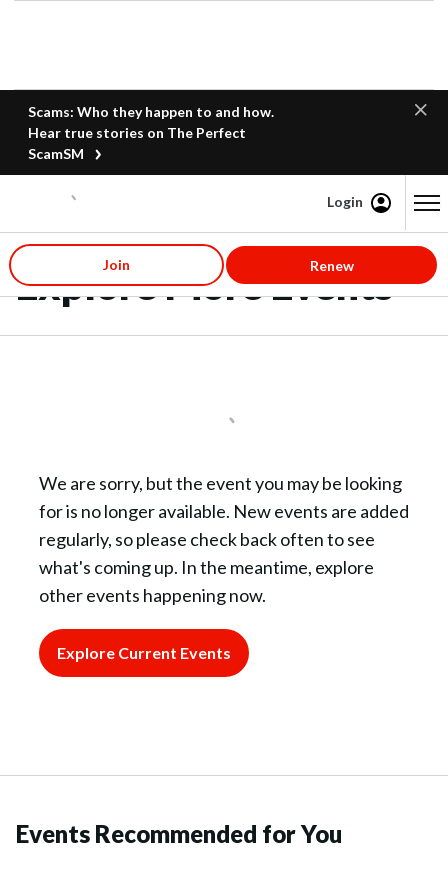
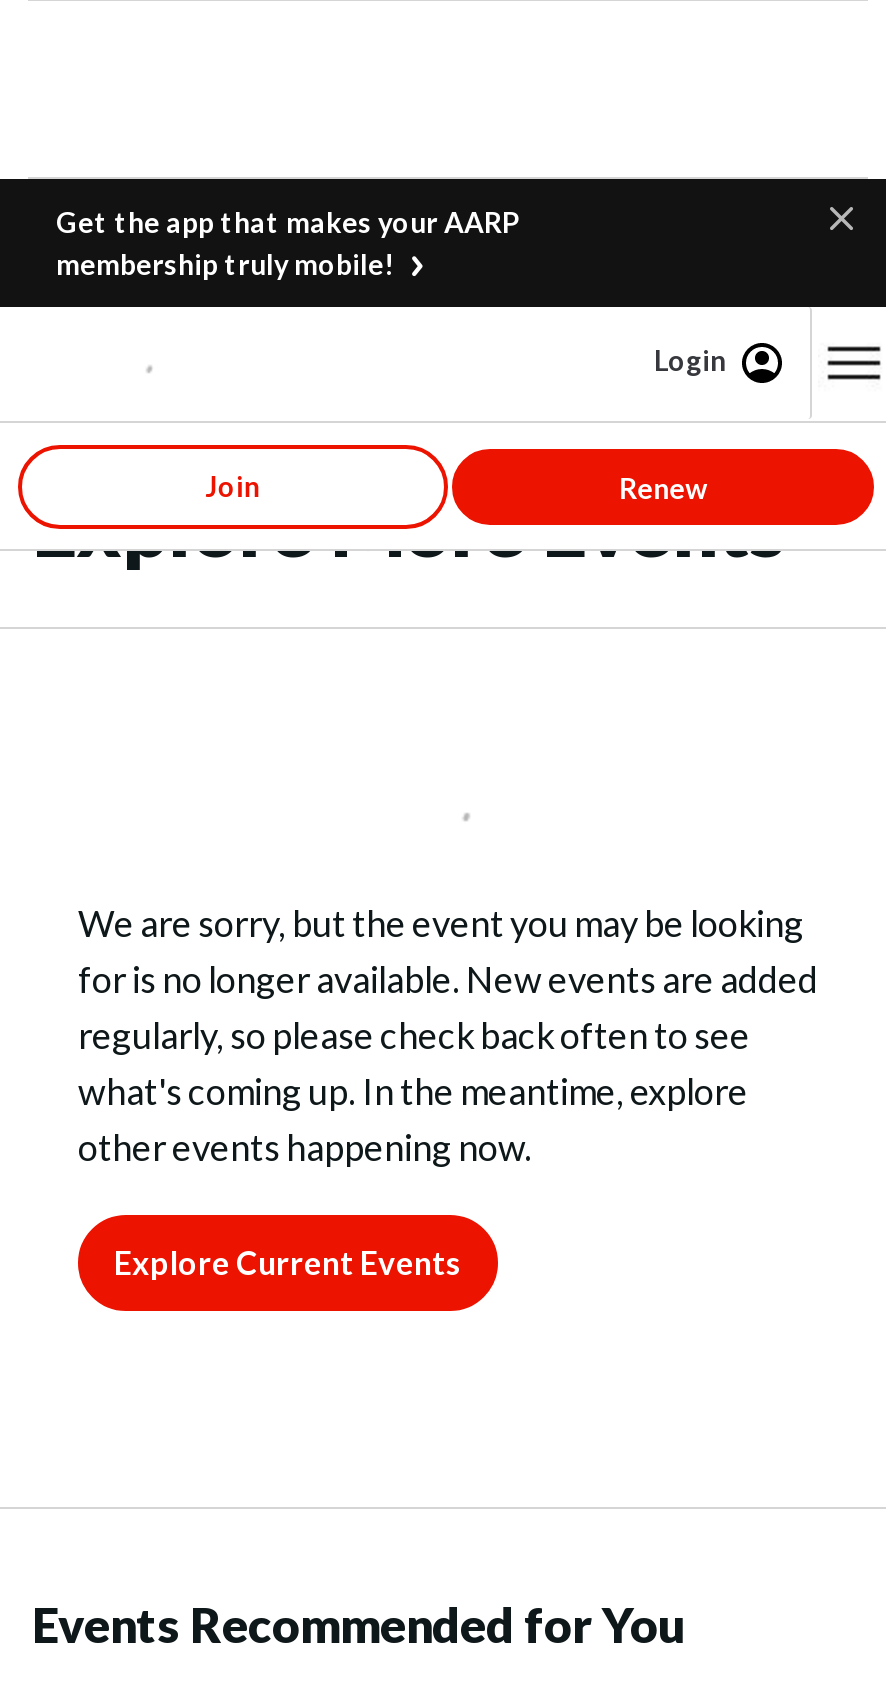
- Scams: Who they happen to and how.
- Hear true stories on The Perfect
- ScamSM
+ Get the app that makes your AARP
+ membership truly mobile!
